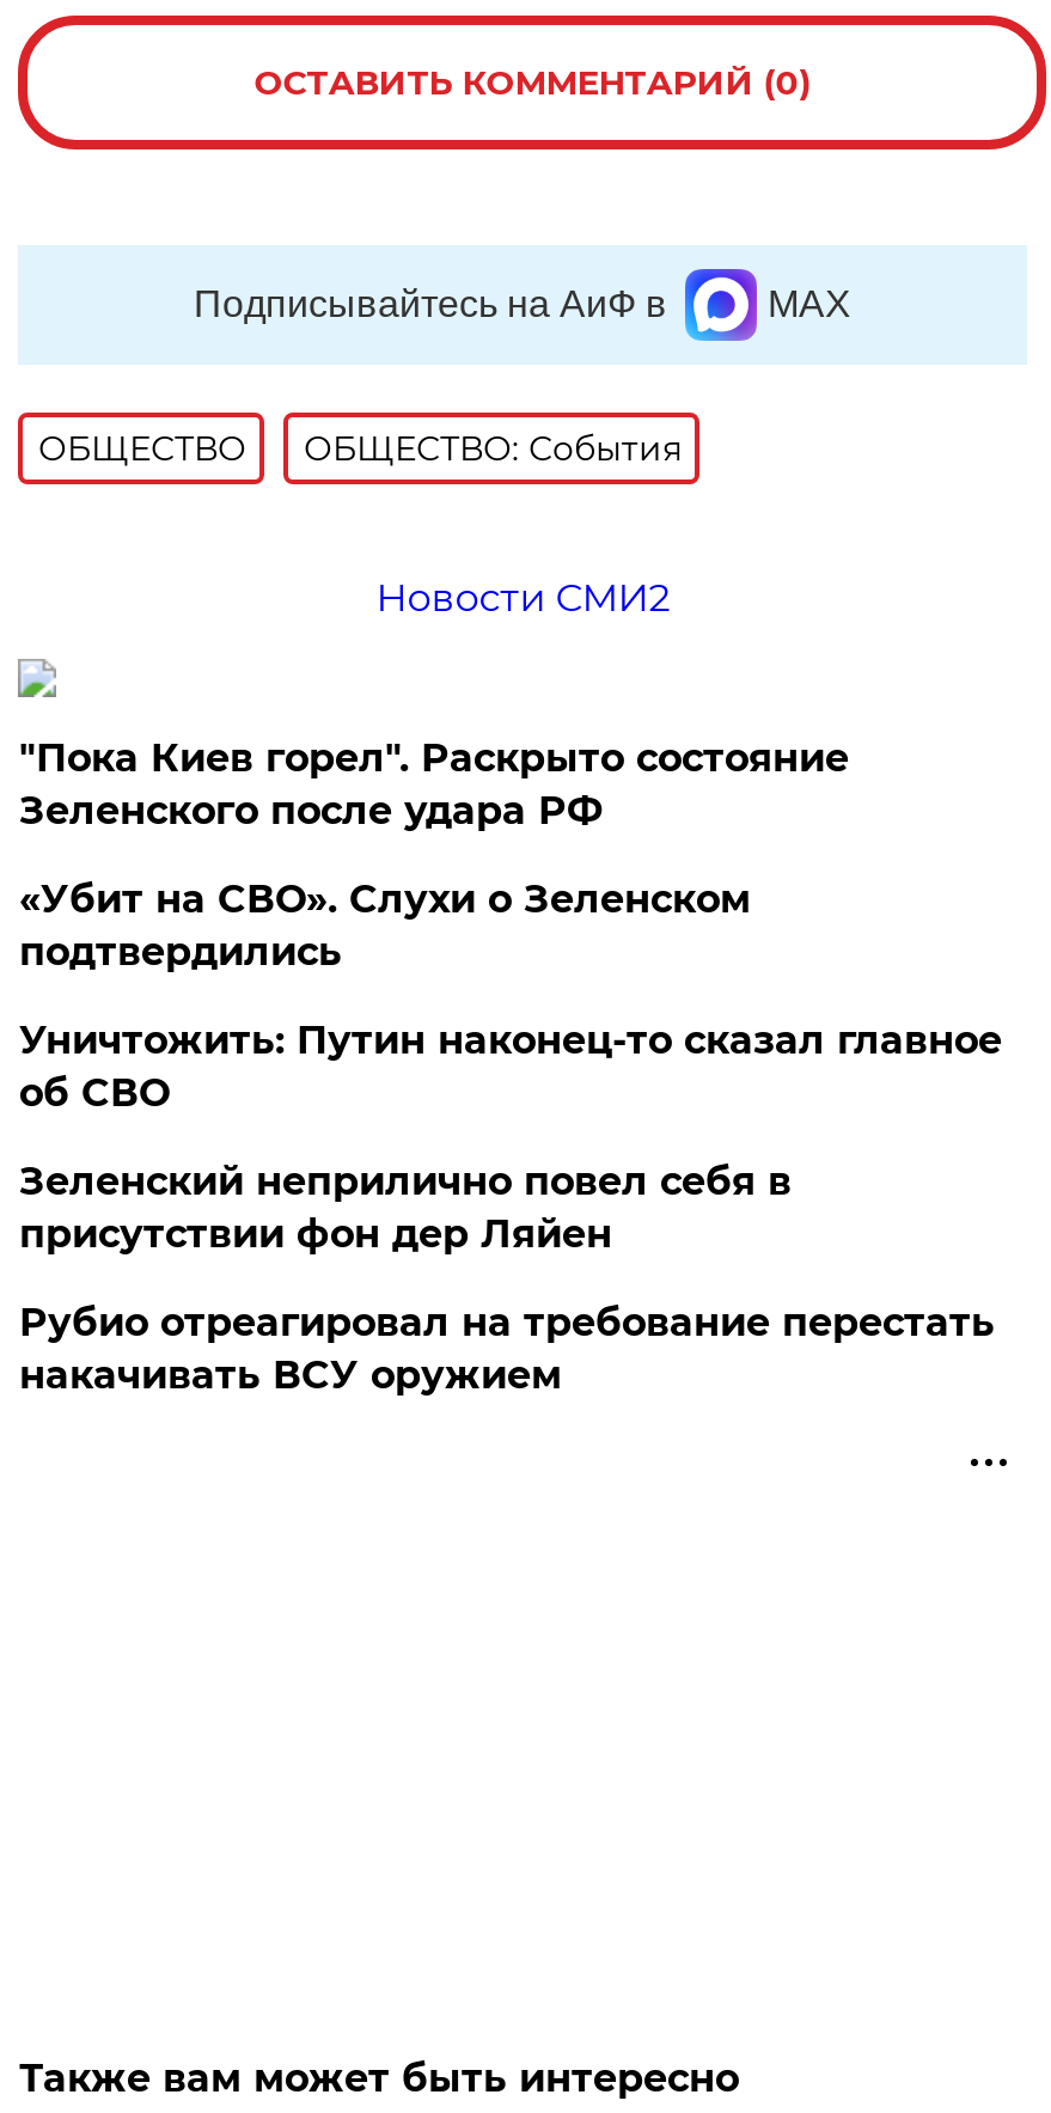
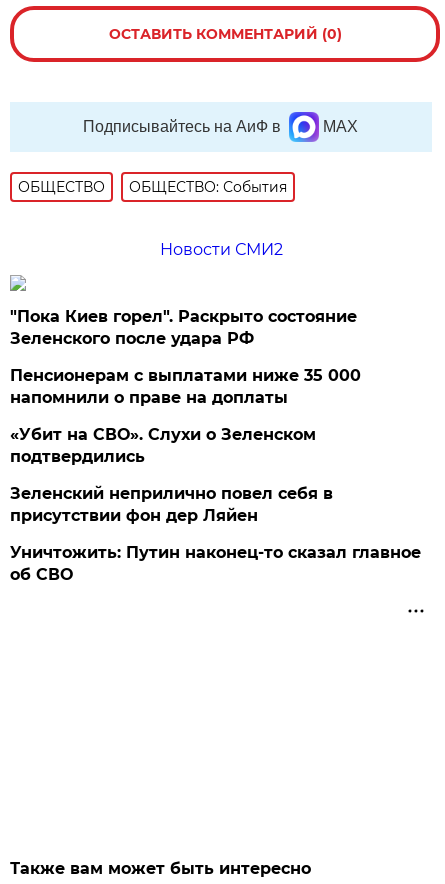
+ Пенсионерам с выплатами ниже 35 000
+ напомнили о праве на доплаты

moved down: «Убит на СВО». Слухи о Зеленском | подтвердились

moved down: Уничтожить: Путин наконец-то сказал главное | об СВО

- Рубио отреагировал на требование перестать
- накачивать ВСУ оружием
